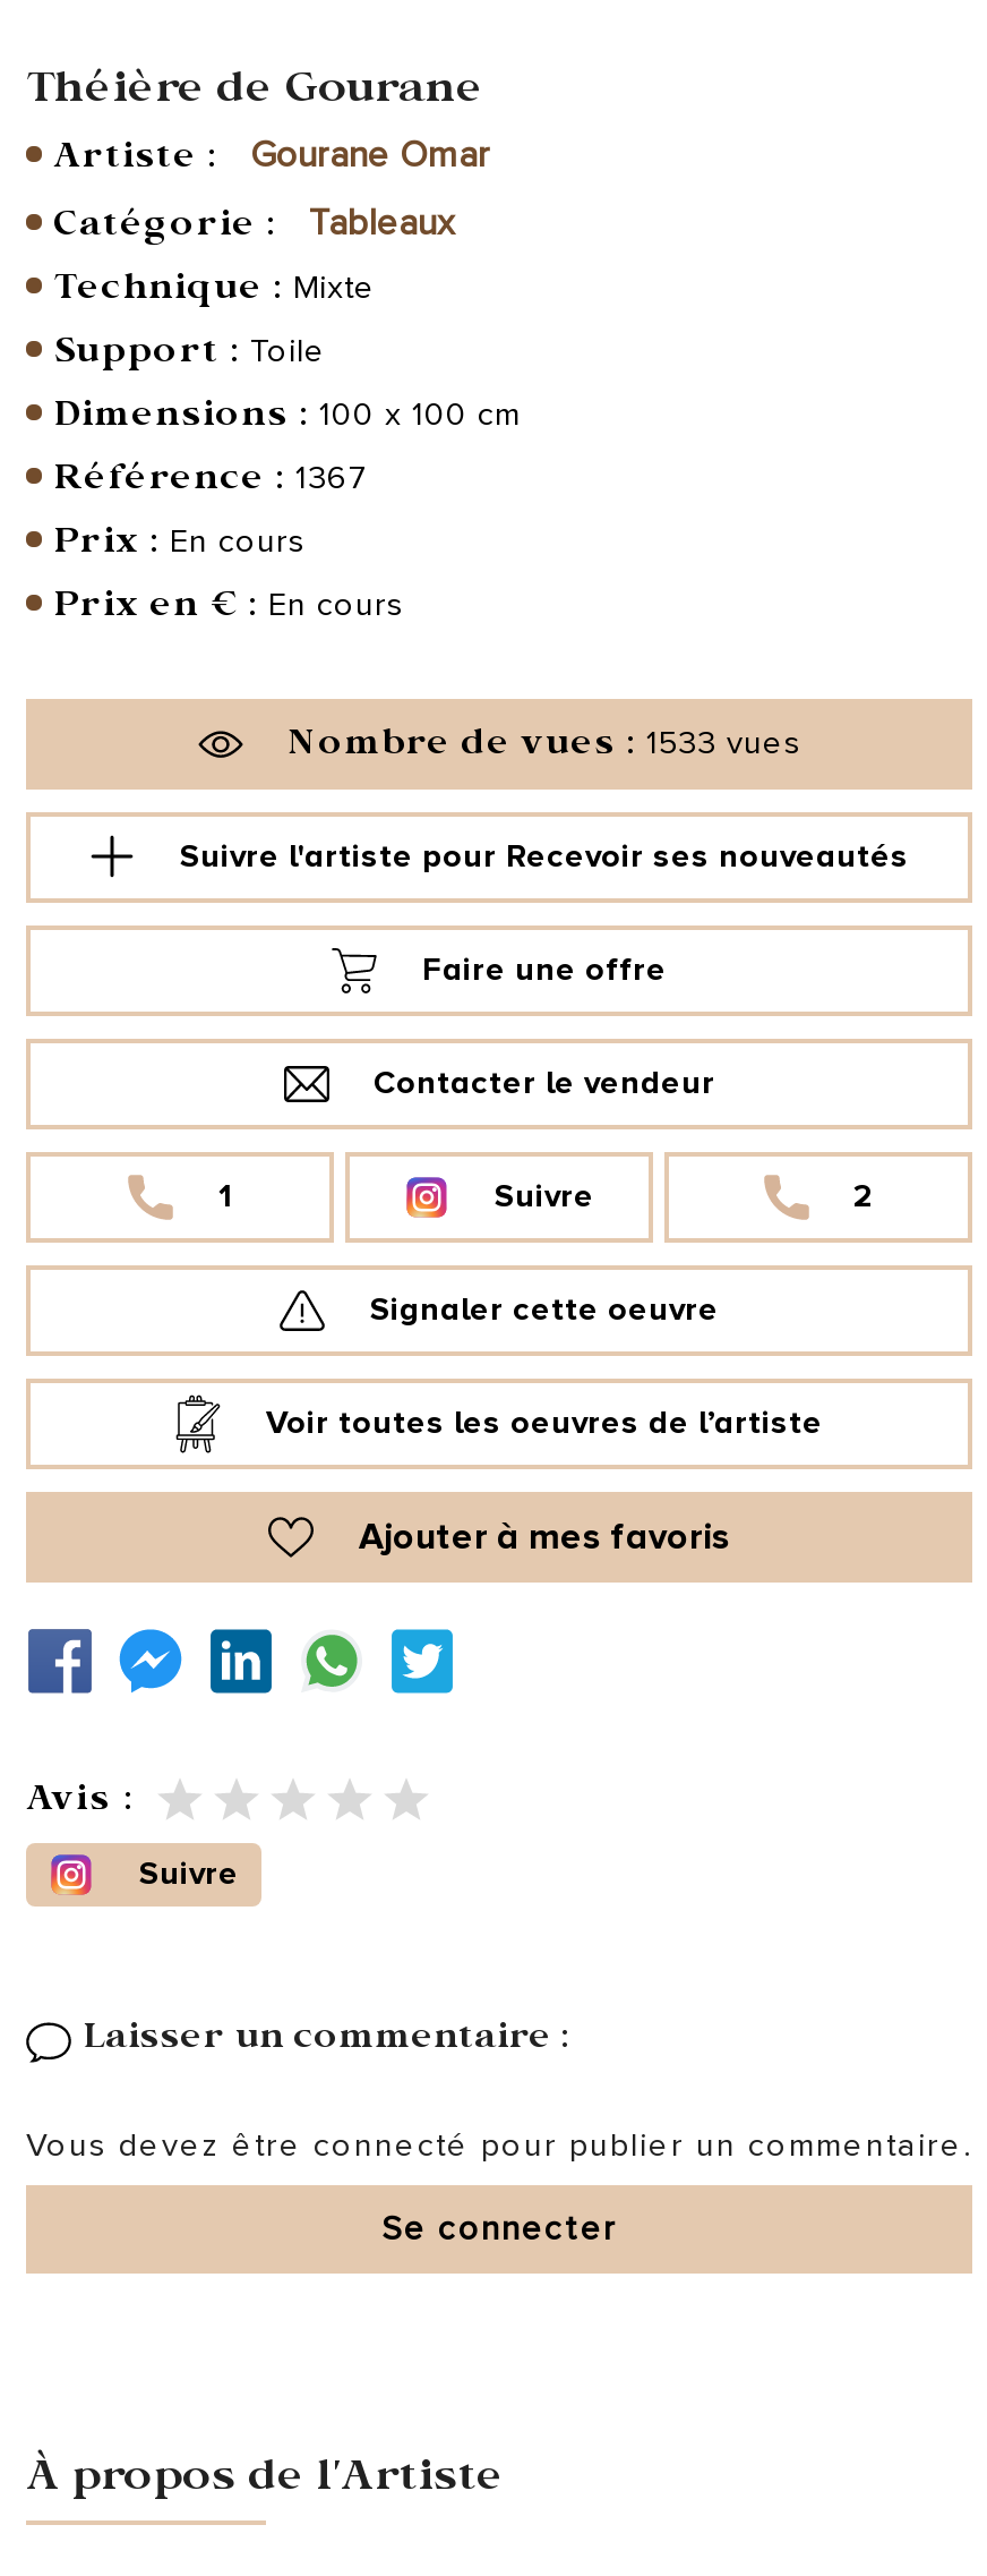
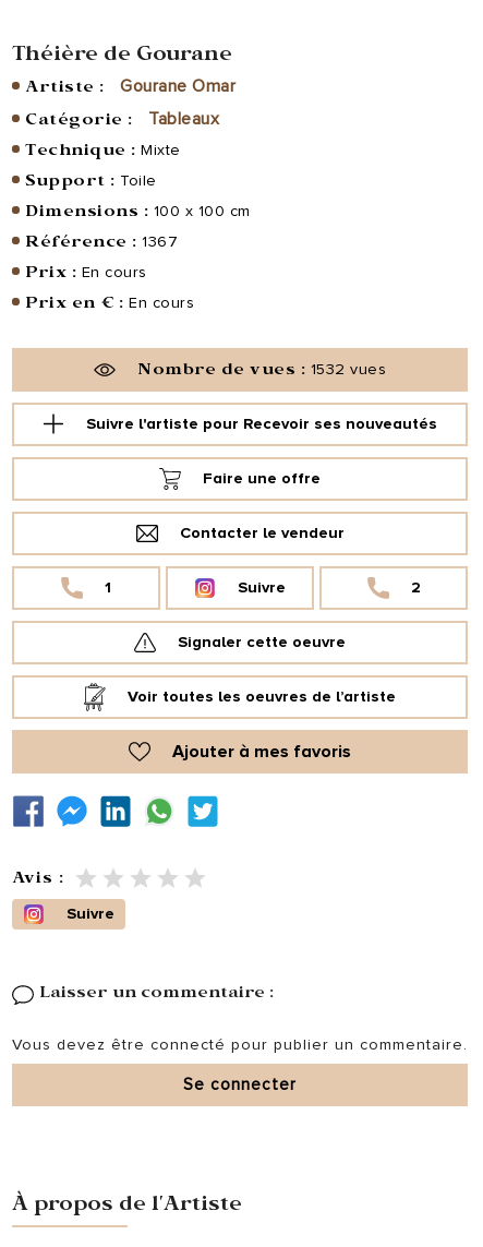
- Nombre de vues : 1533 vues
+ Nombre de vues : 1532 vues
